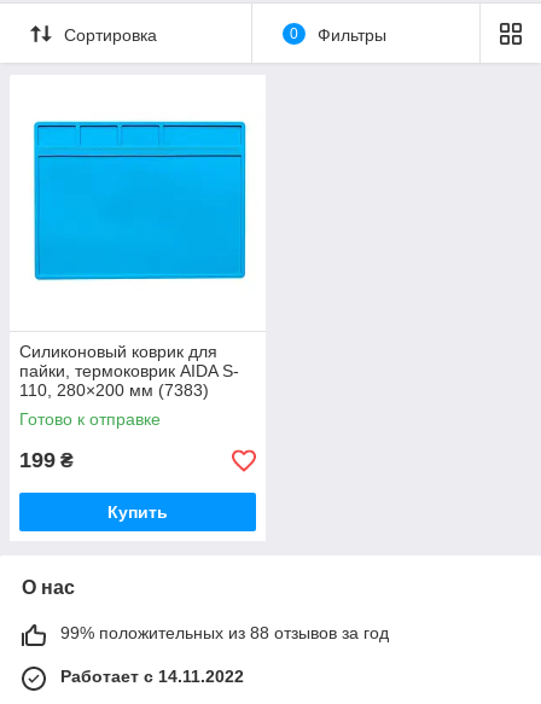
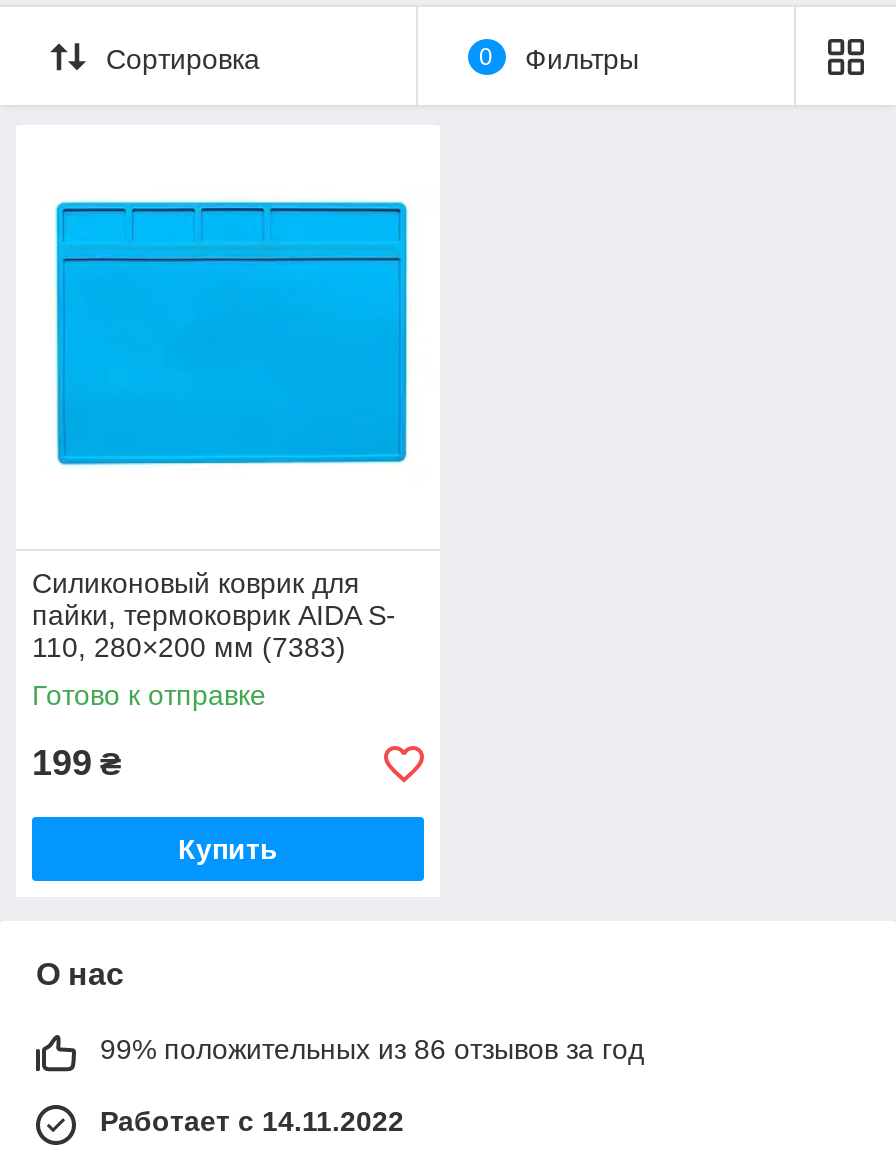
- 99% положительных из 88 отзывов за год
+ 99% положительных из 86 отзывов за год
